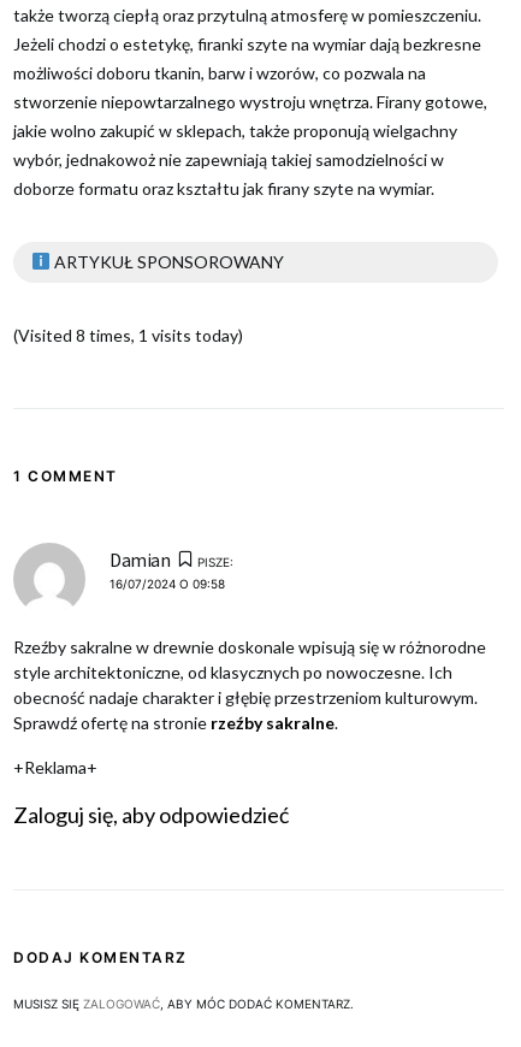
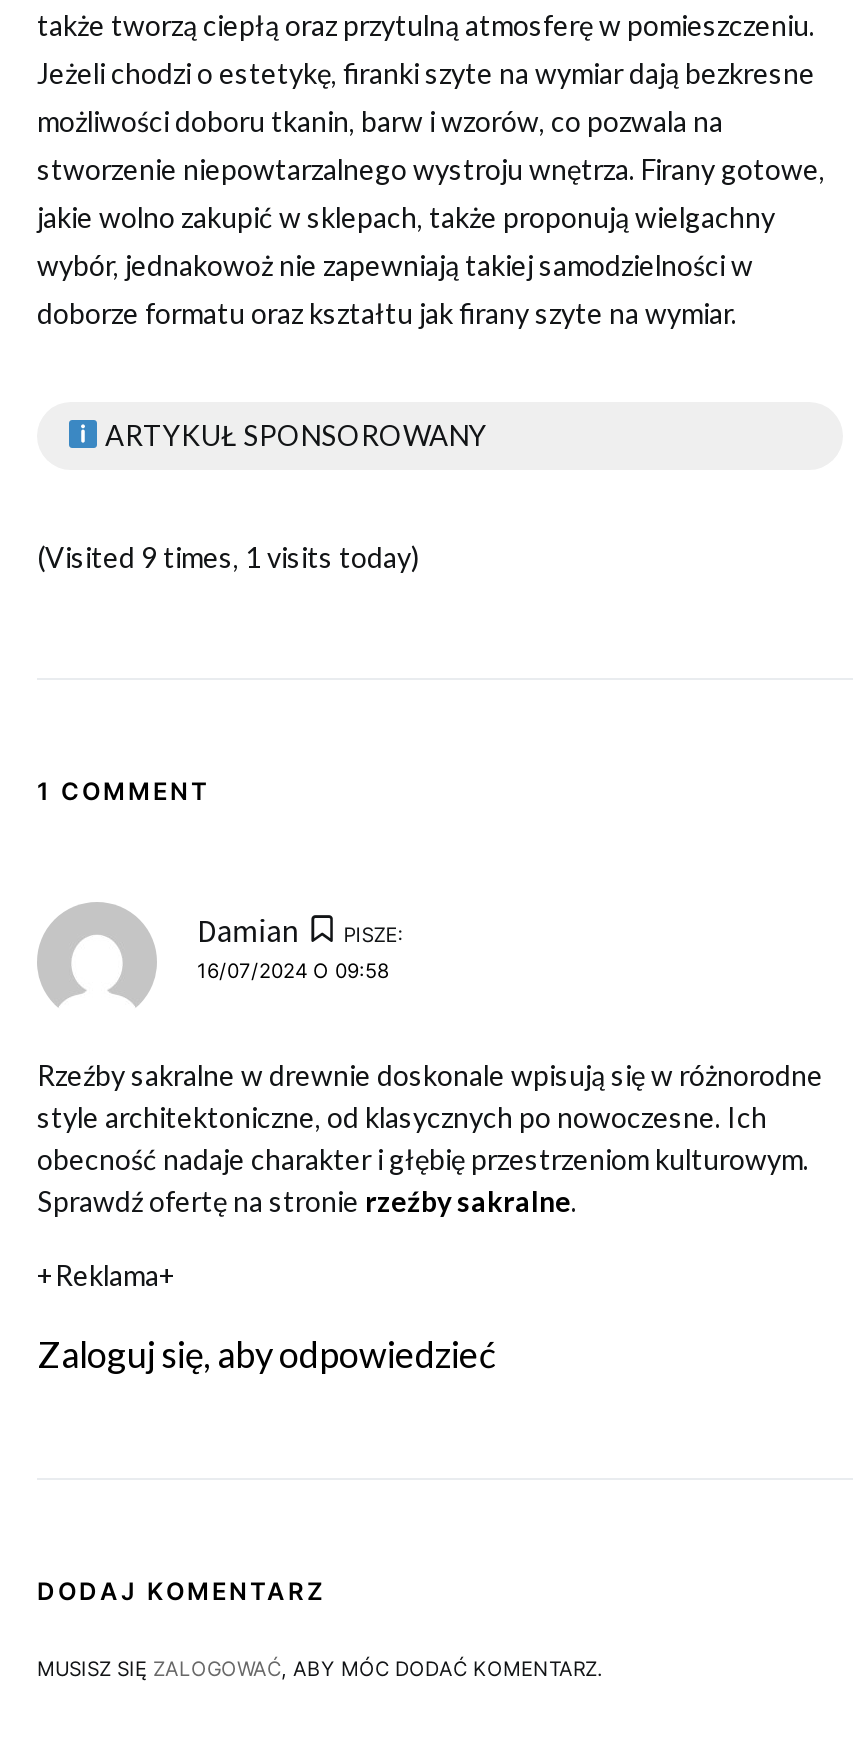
- (Visited 8 times, 1 visits today)
+ (Visited 9 times, 1 visits today)
